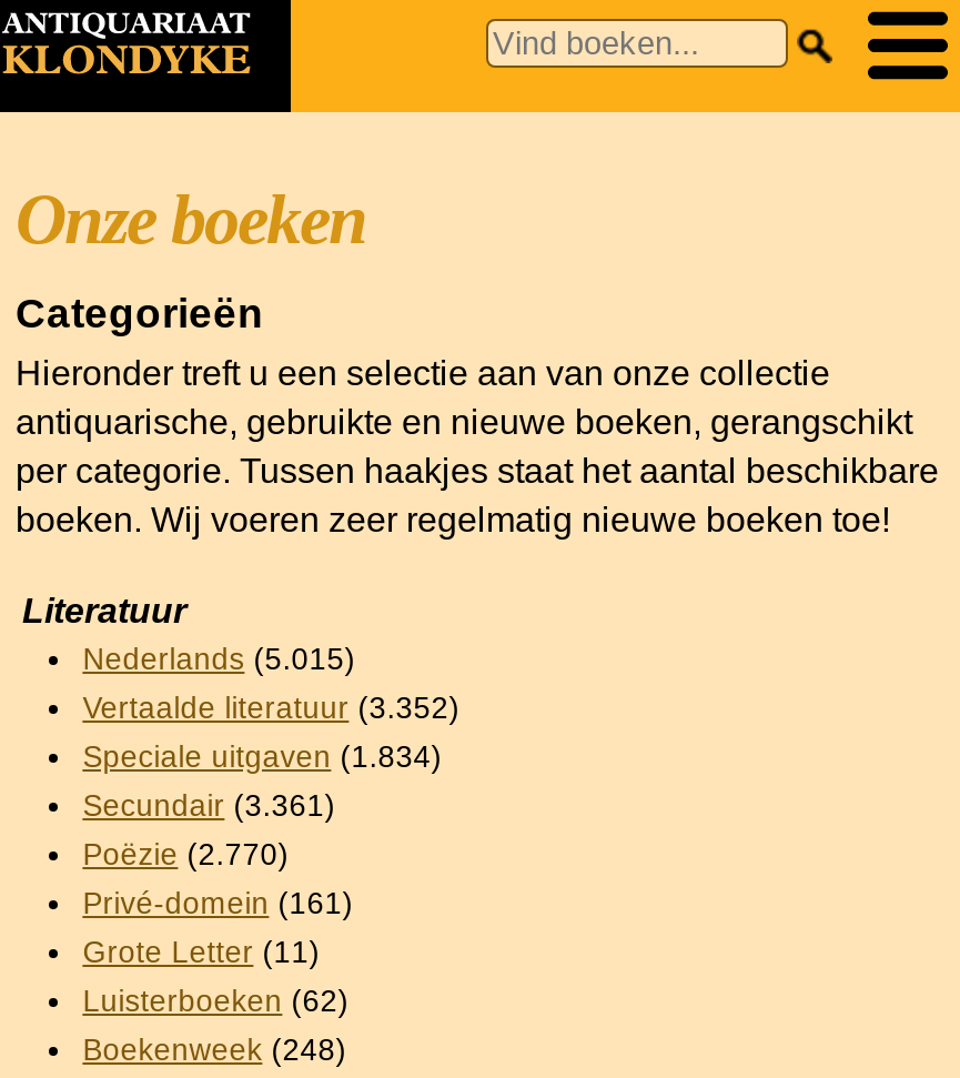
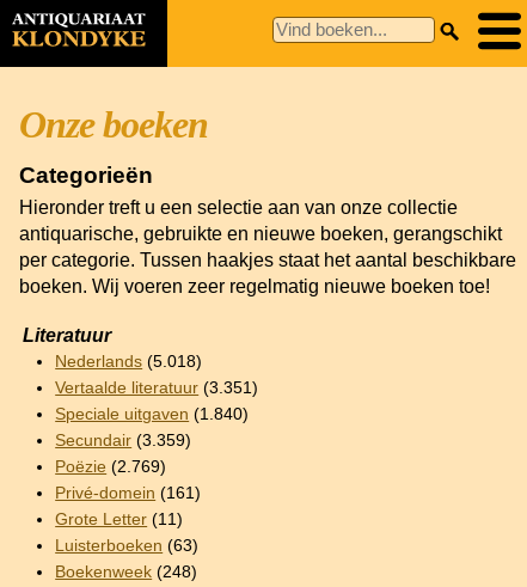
- Nederlands (5.015)
+ Nederlands (5.018)

- Vertaalde literatuur (3.352)
+ Vertaalde literatuur (3.351)

- Speciale uitgaven (1.834)
+ Speciale uitgaven (1.840)

- Secundair (3.361)
+ Secundair (3.359)

- Poëzie (2.770)
+ Poëzie (2.769)

- Luisterboeken (62)
+ Luisterboeken (63)
